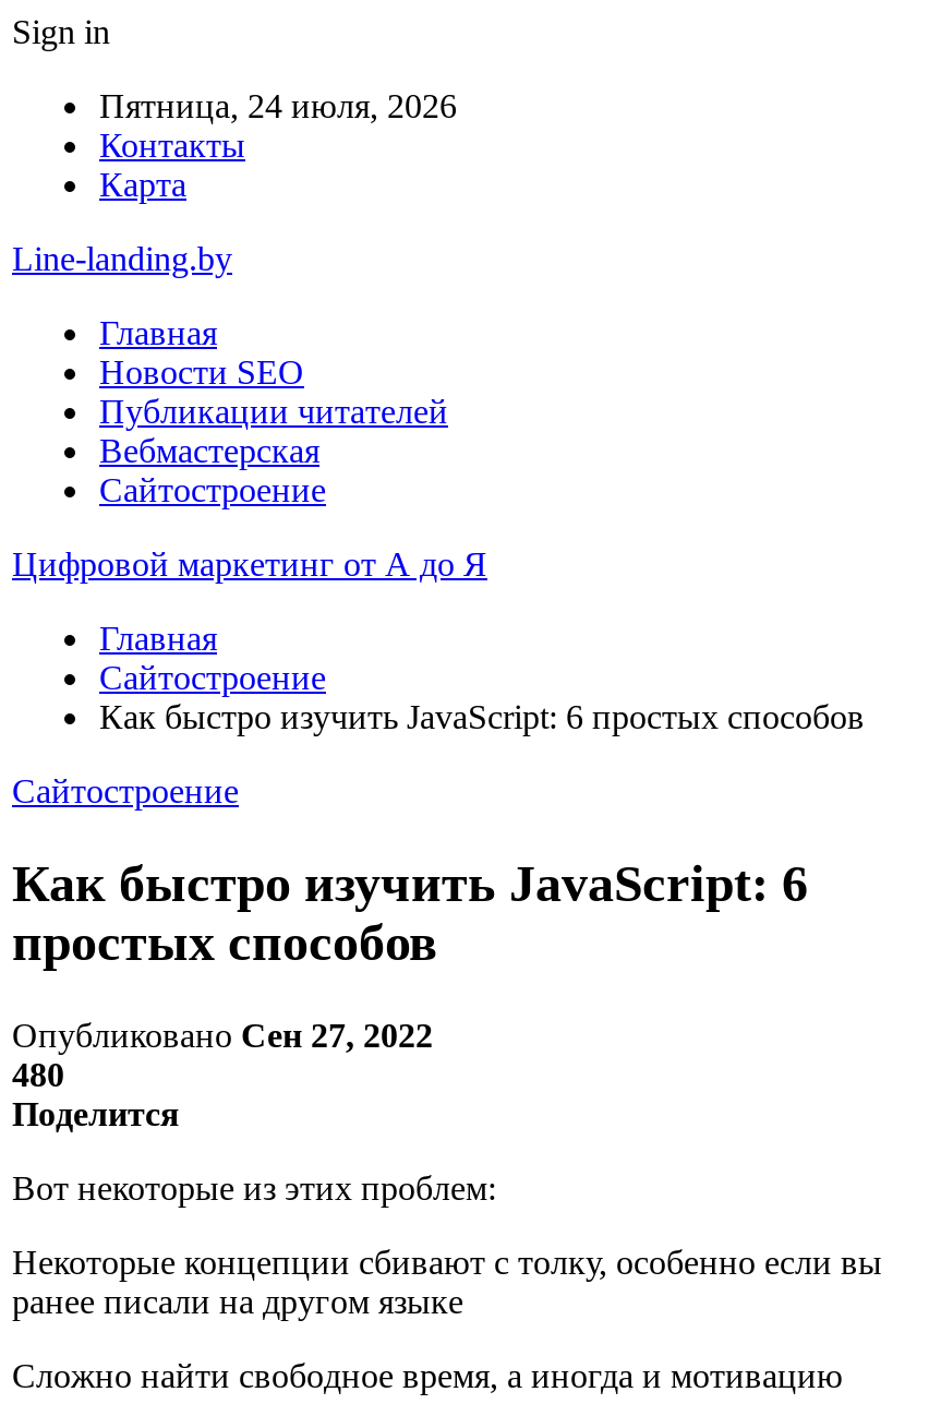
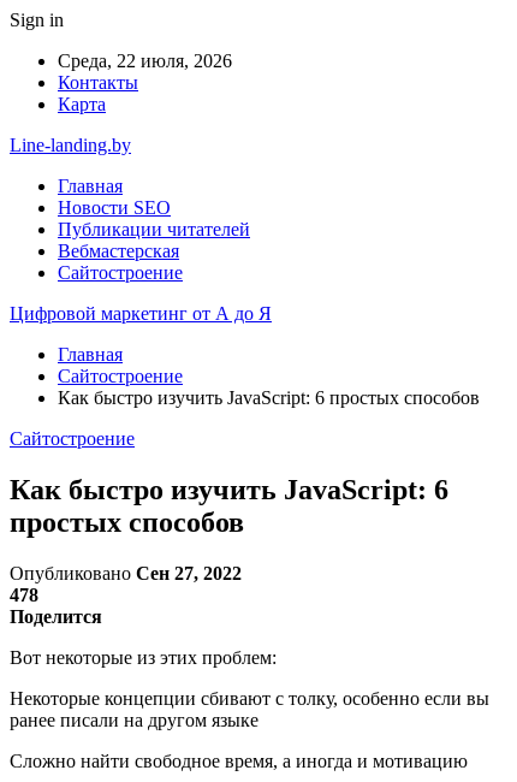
- Пятница, 24 июля, 2026
+ Среда, 22 июля, 2026

- 480
+ 478
